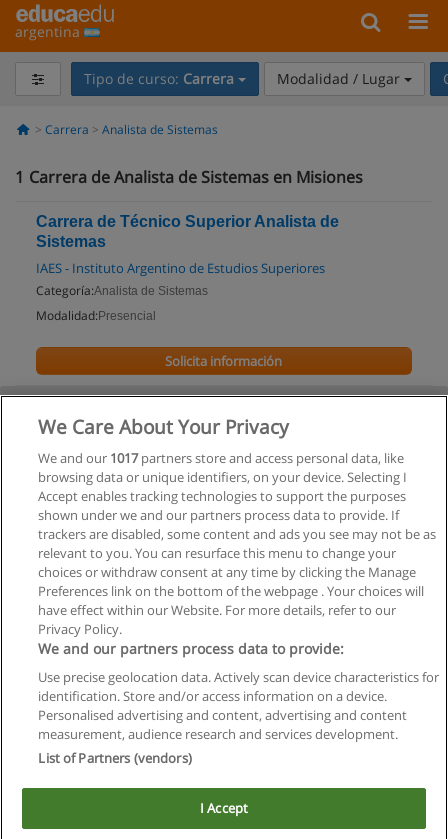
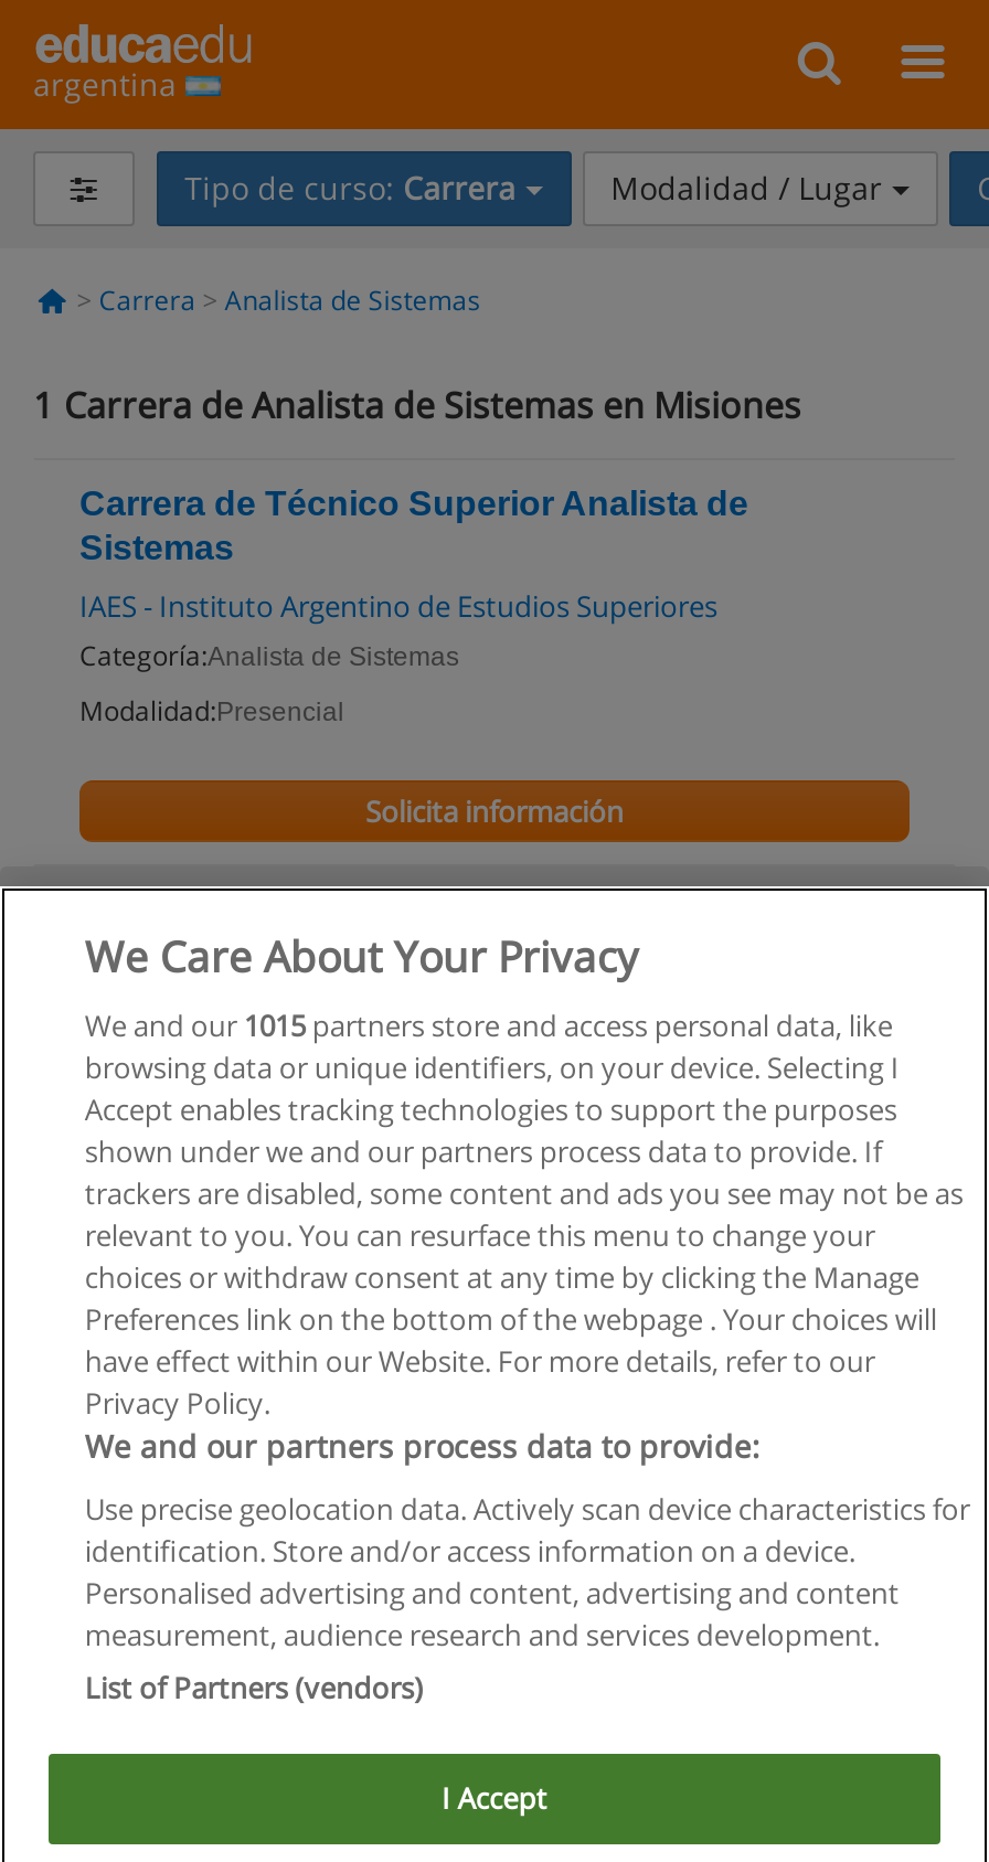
- We and our 1017 partners store and access personal data, like
+ We and our 1015 partners store and access personal data, like
